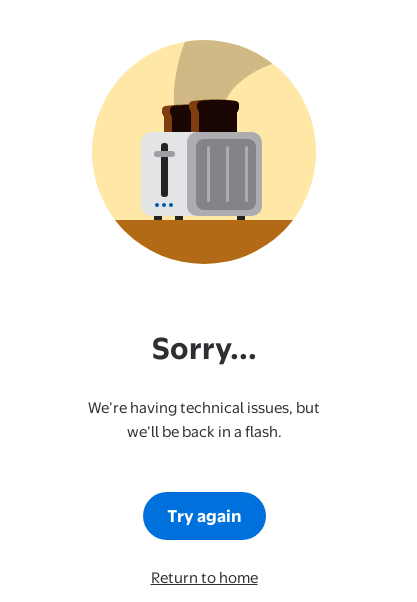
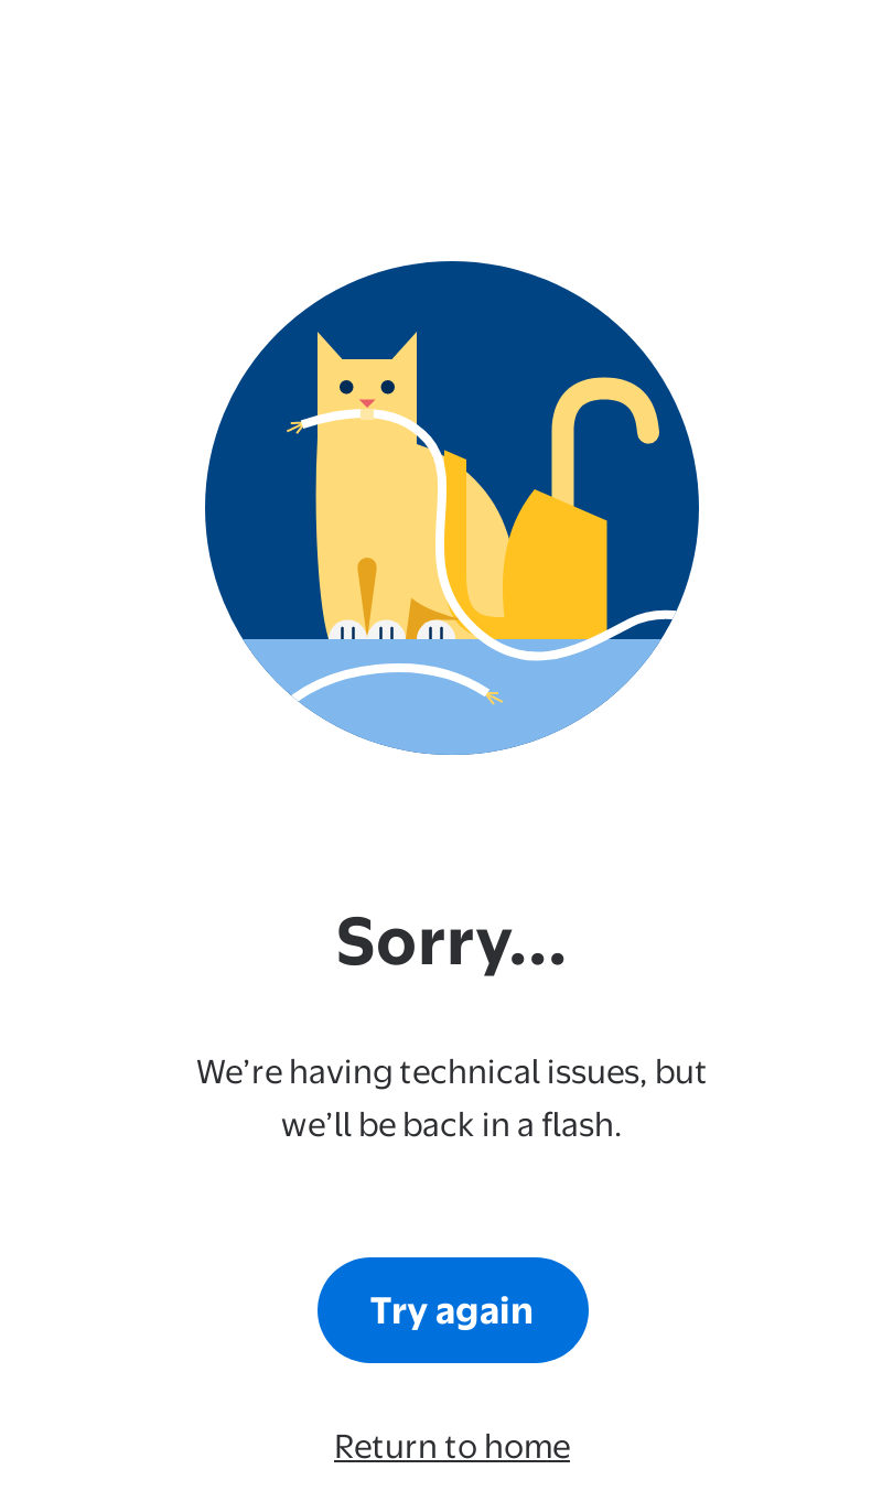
- [image]
+ [image]
